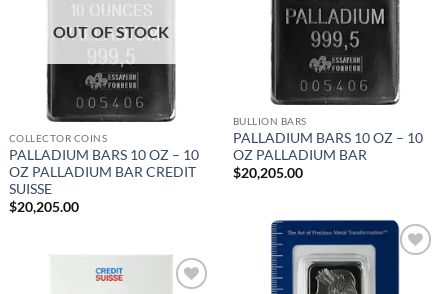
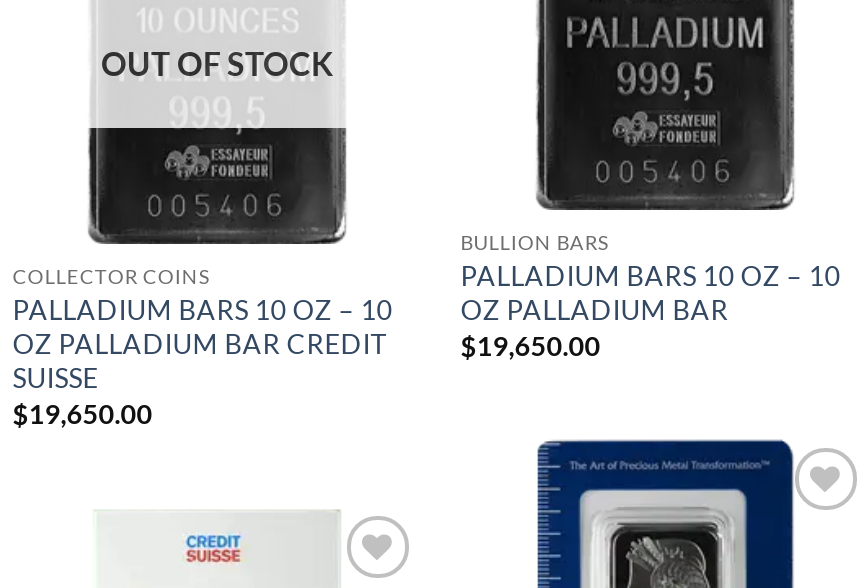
- $20,205.00
+ $19,650.00

- $20,205.00
+ $19,650.00
